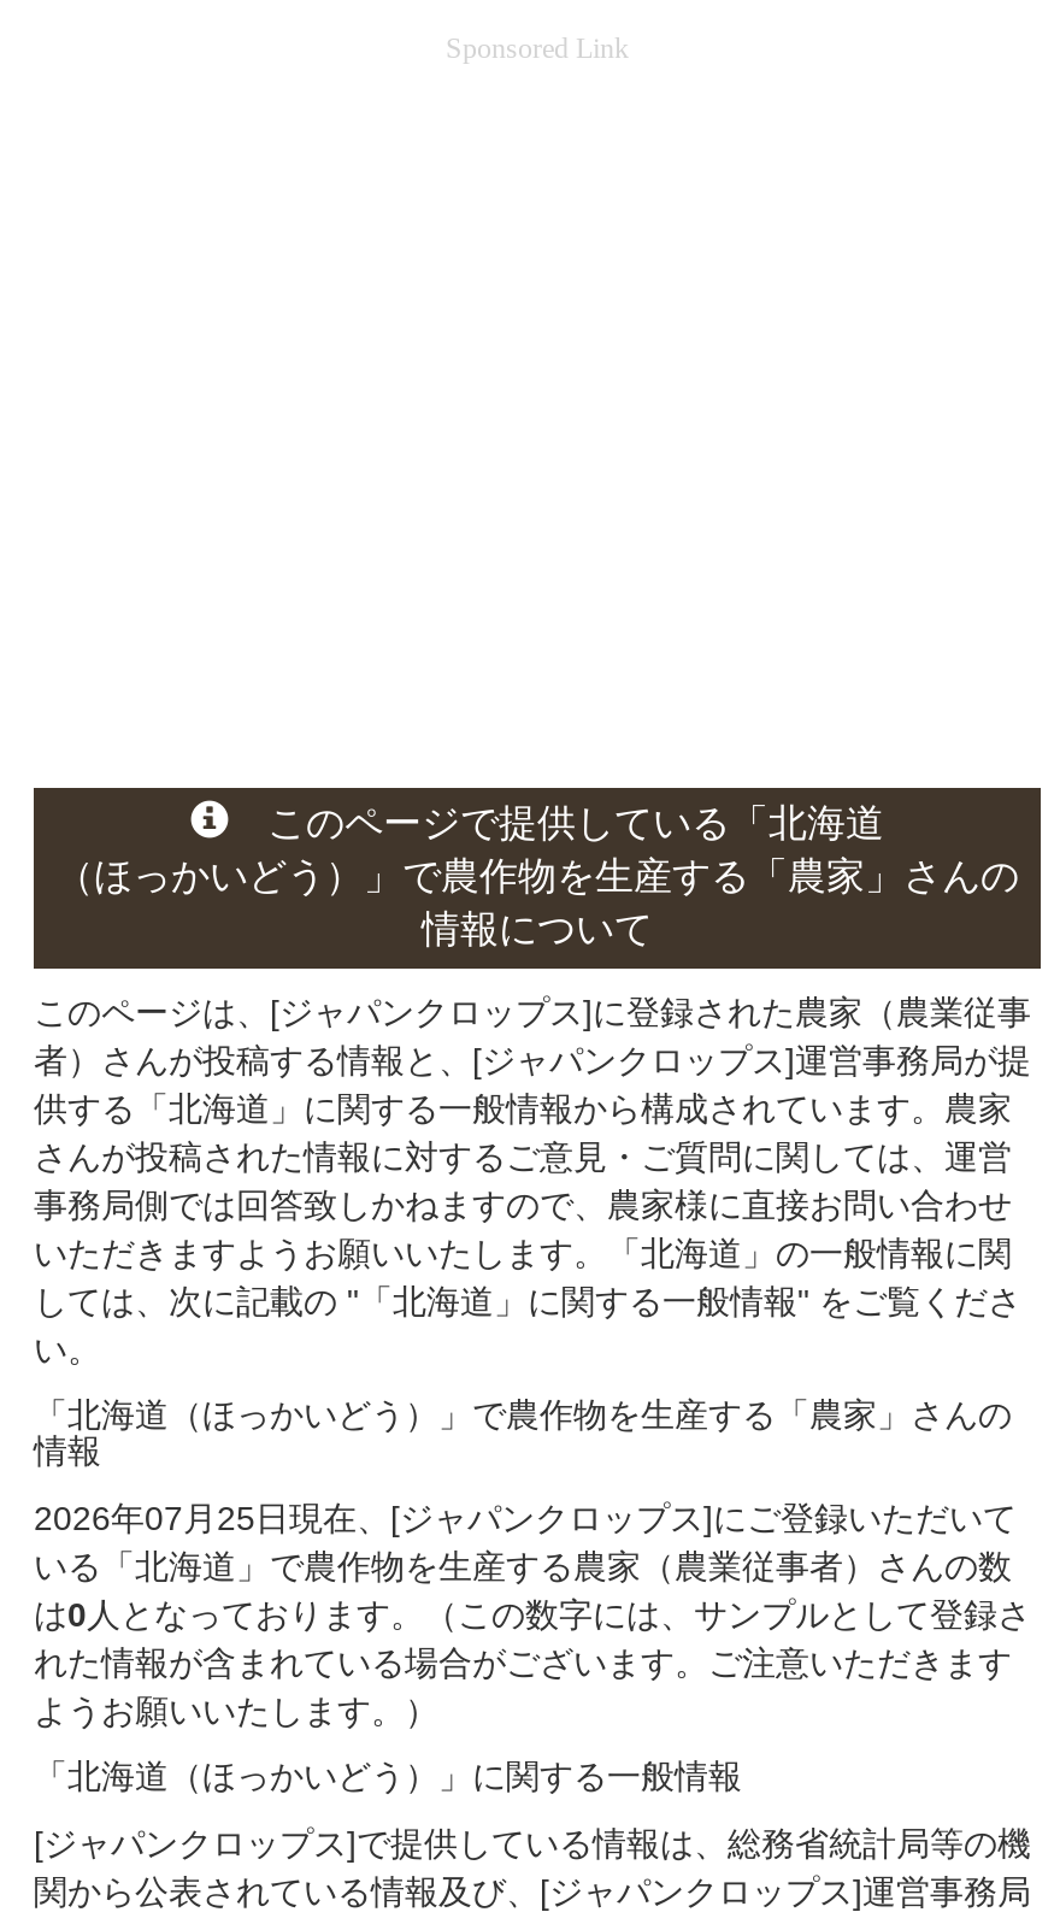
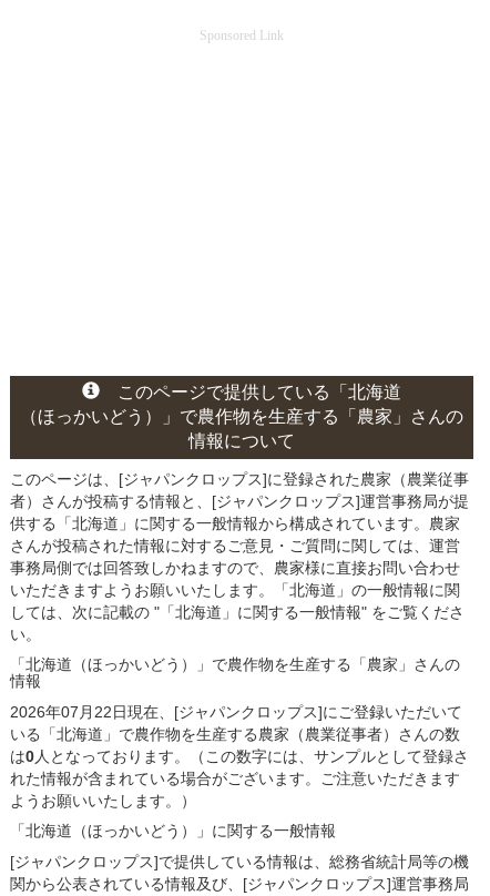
- 2026年07月25日現在、[ジャパンクロップス]にご登録いただいて
+ 2026年07月22日現在、[ジャパンクロップス]にご登録いただいて
